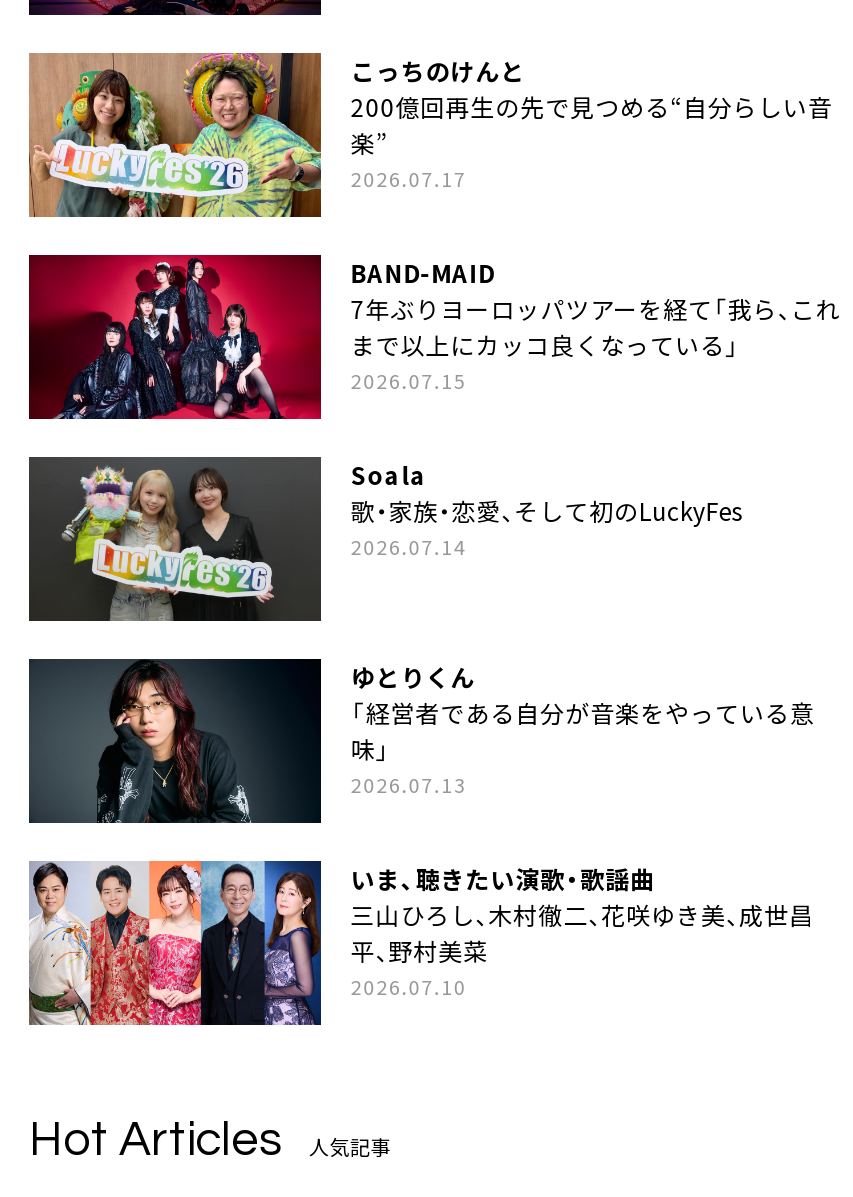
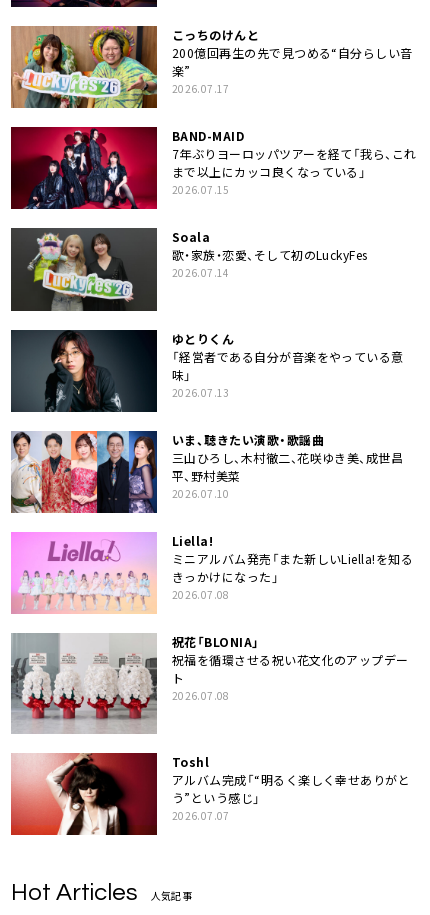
+ [image]
+ Liella!
+ ミニアルバム発売「また新しいLiella!を知る
+ きっかけになった」
+ 2026.07.08
+ 祝花「BLONIA」
+ 祝福を循環させる祝い花文化のアップデー
+ ト
+ 2026.07.08

+ [image]

+ [image]
+ Toshl
+ アルバム完成「“明るく楽しく幸せありがと
+ う”という感じ」
+ 2026.07.07
